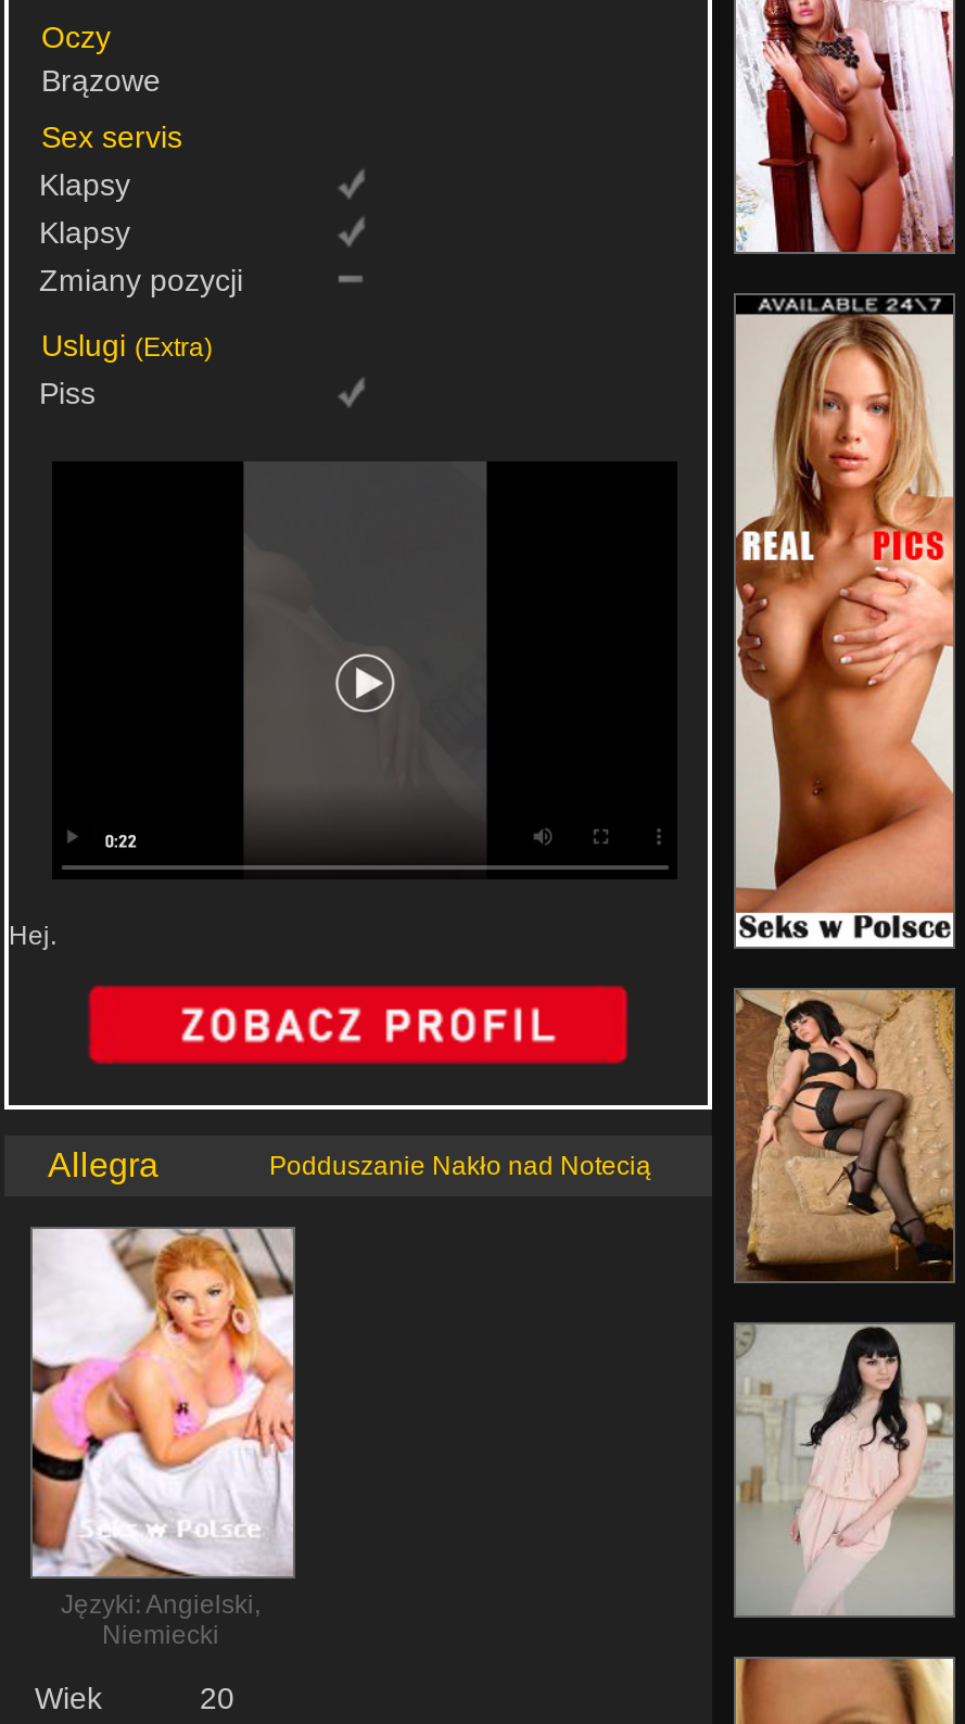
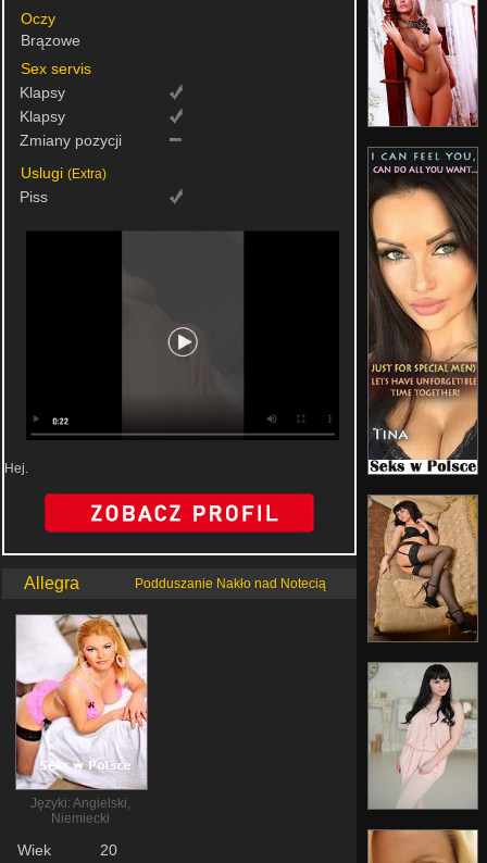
- [image]
+ [image]
